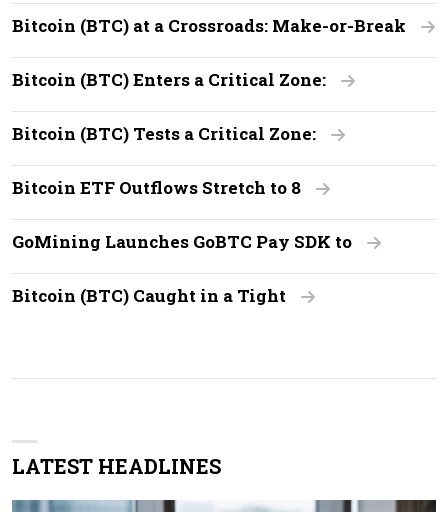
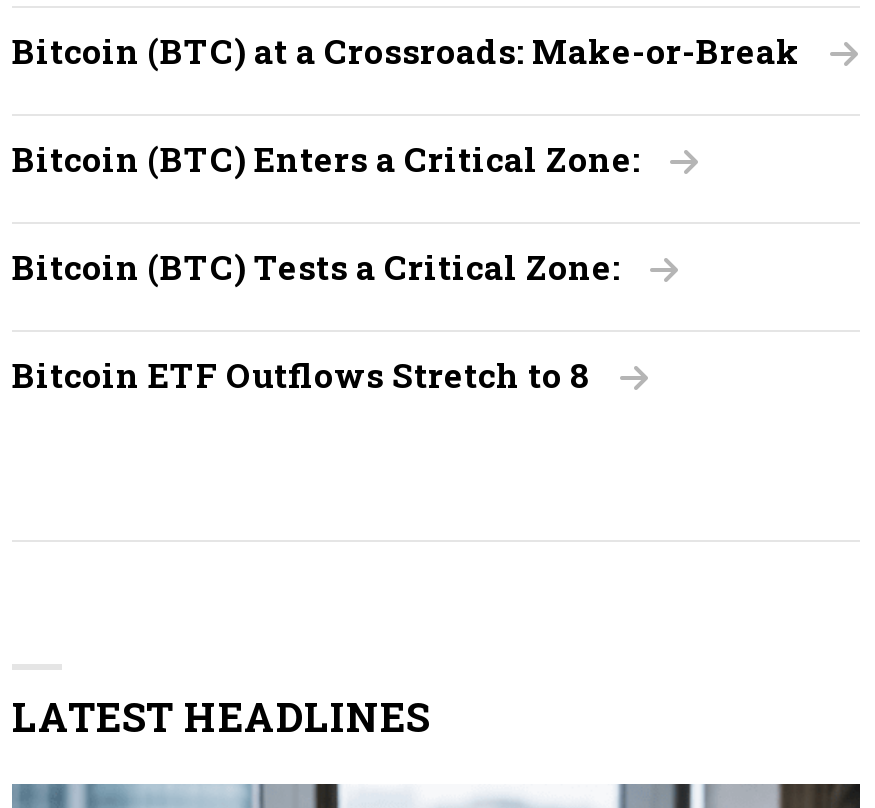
- GoMining Launches GoBTC Pay SDK to
- Bitcoin (BTC) Caught in a Tight
